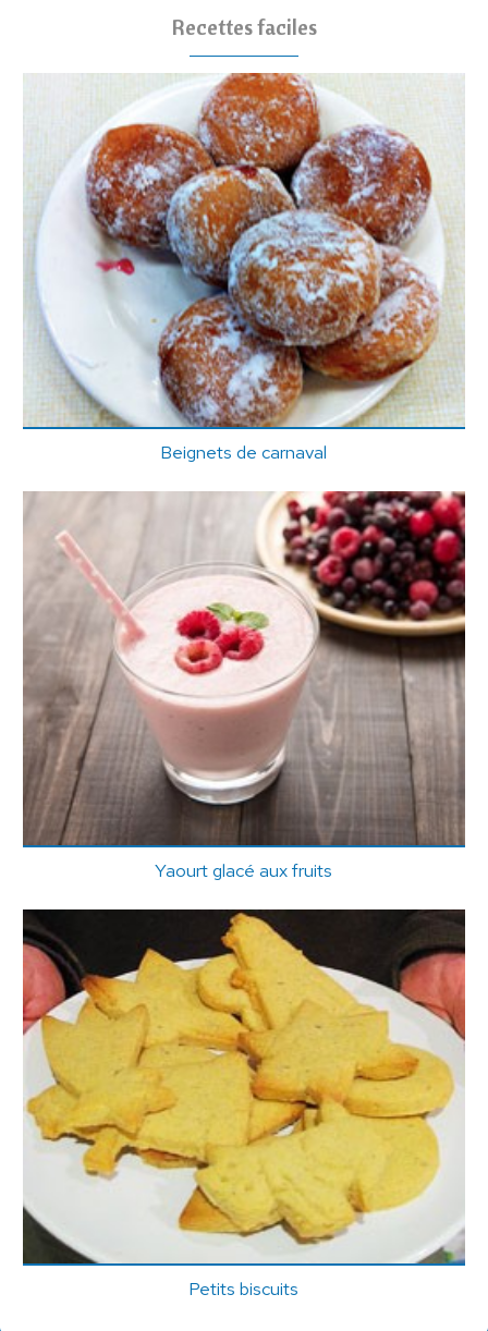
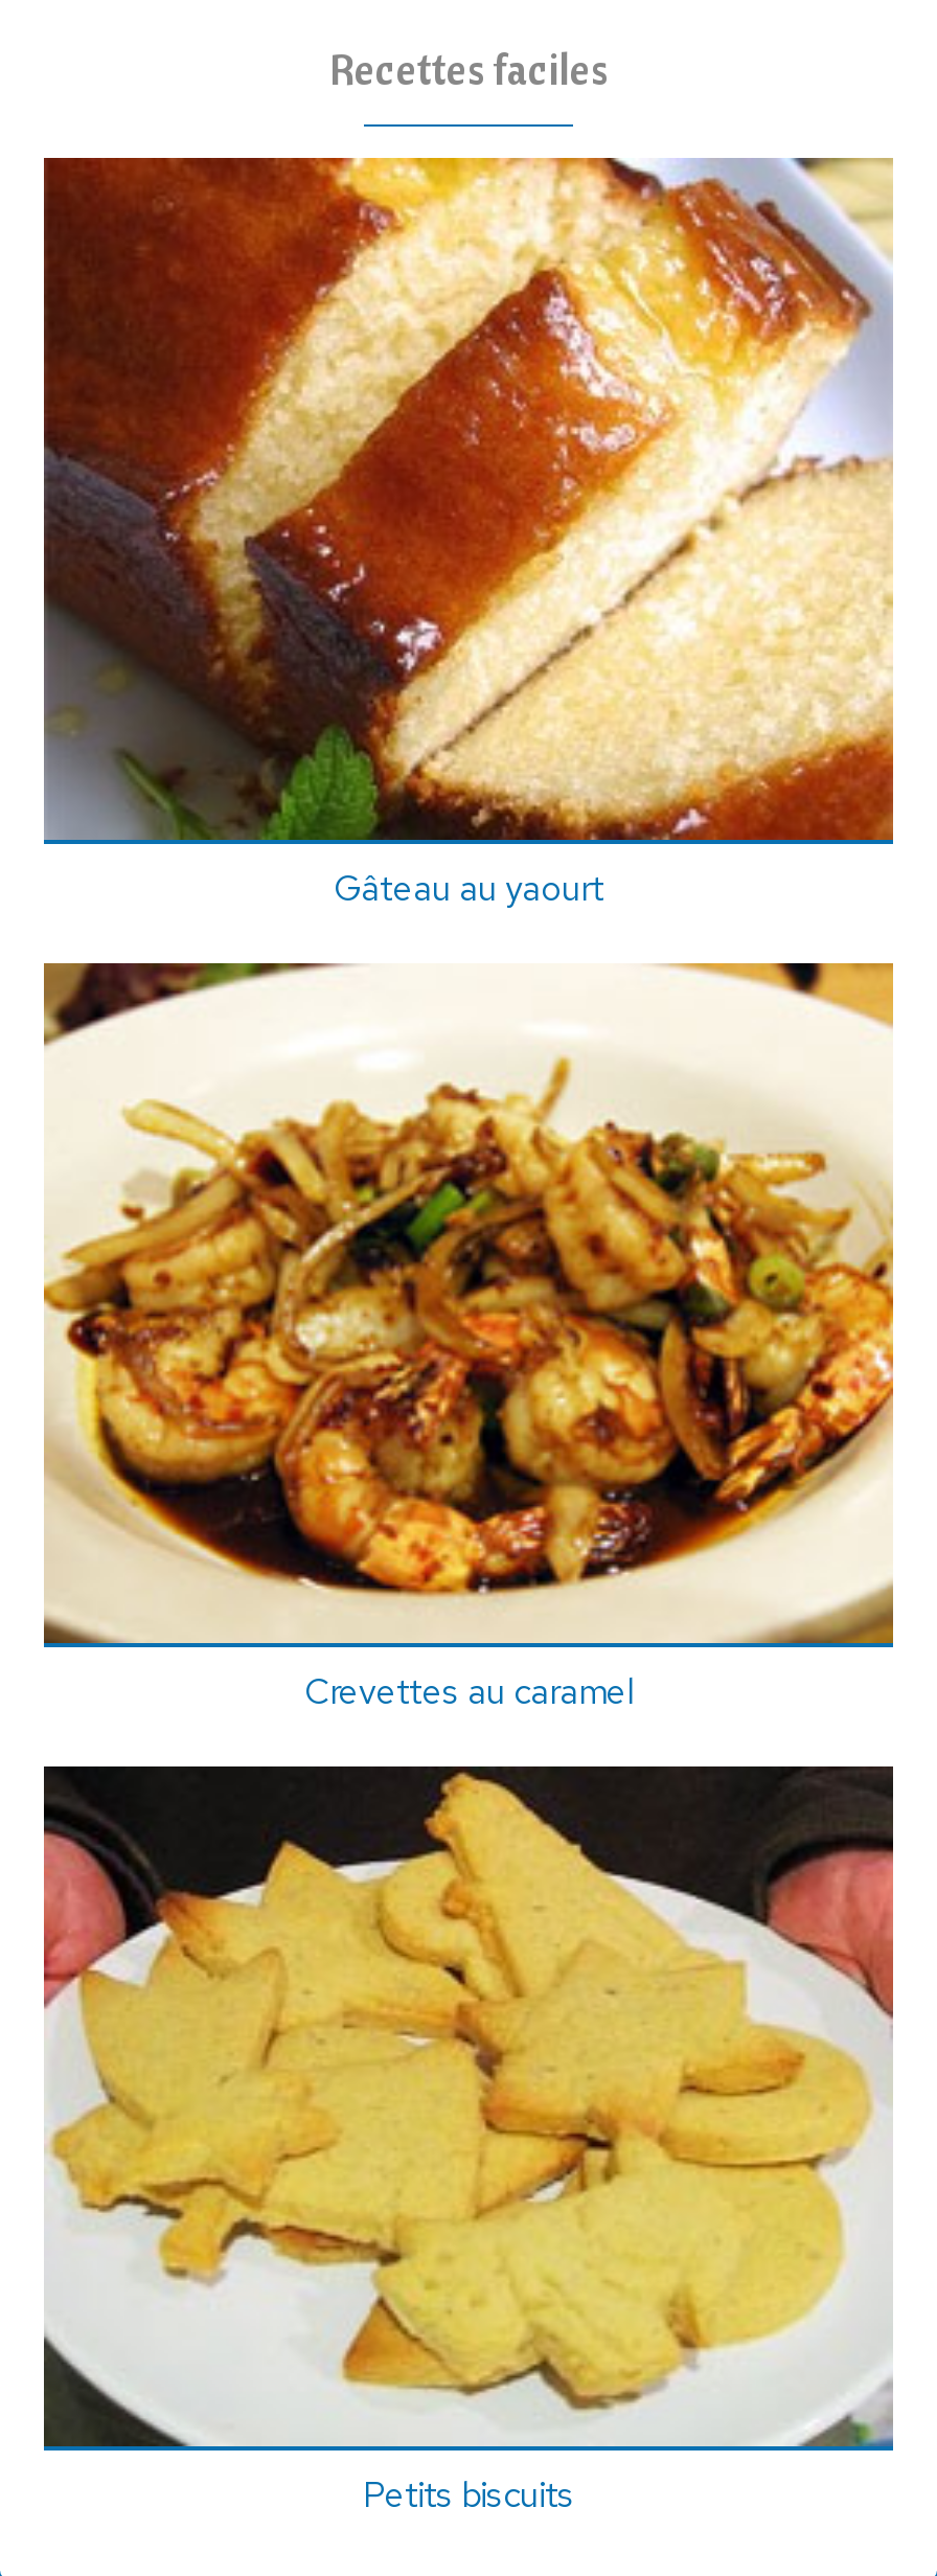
- [image]
- Beignets de carnaval
+ [image]
+ Gâteau au yaourt

- [image]
- Yaourt glacé aux fruits
+ [image]
+ Crevettes au caramel
